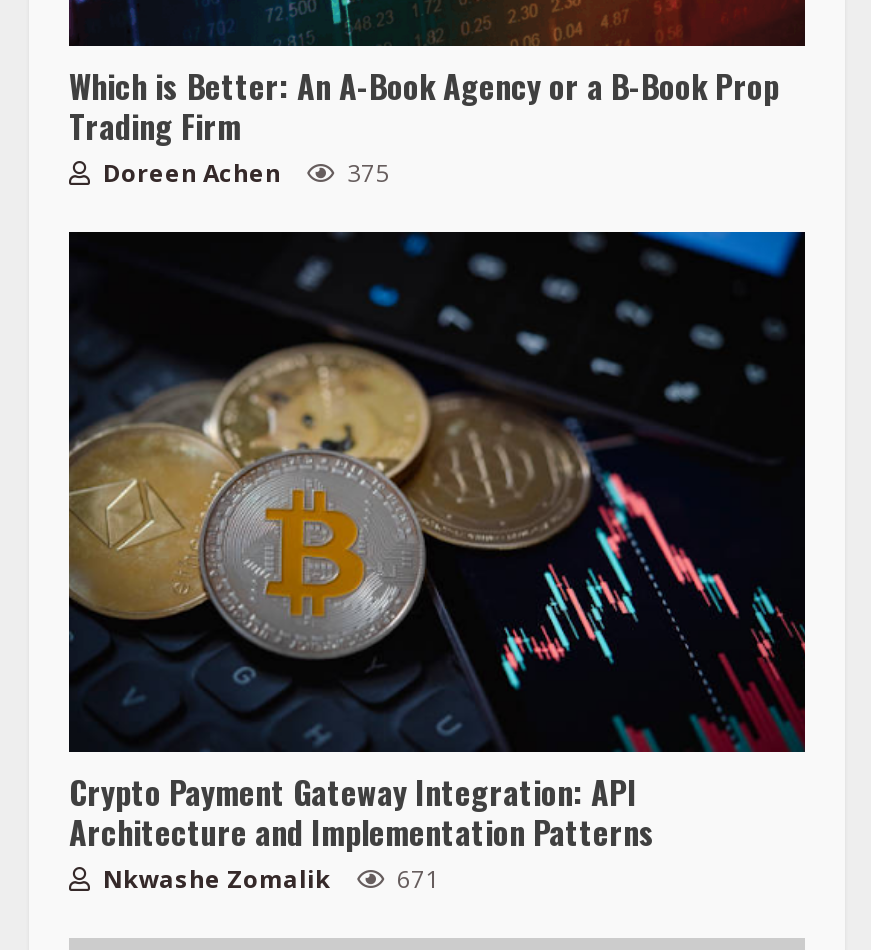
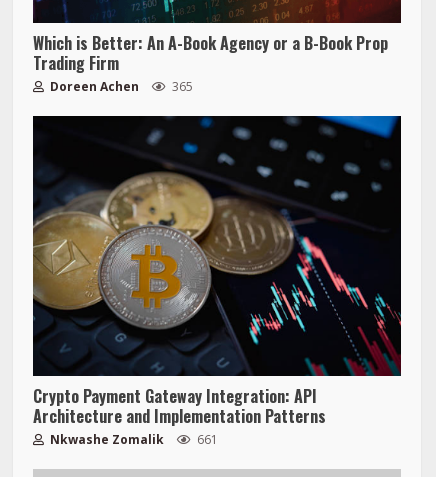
- Doreen Achen 375
+ Doreen Achen 365

- Nkwashe Zomalik 671
+ Nkwashe Zomalik 661
